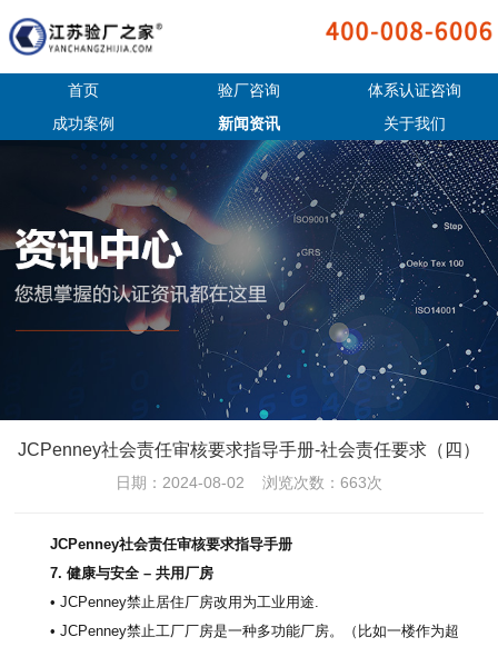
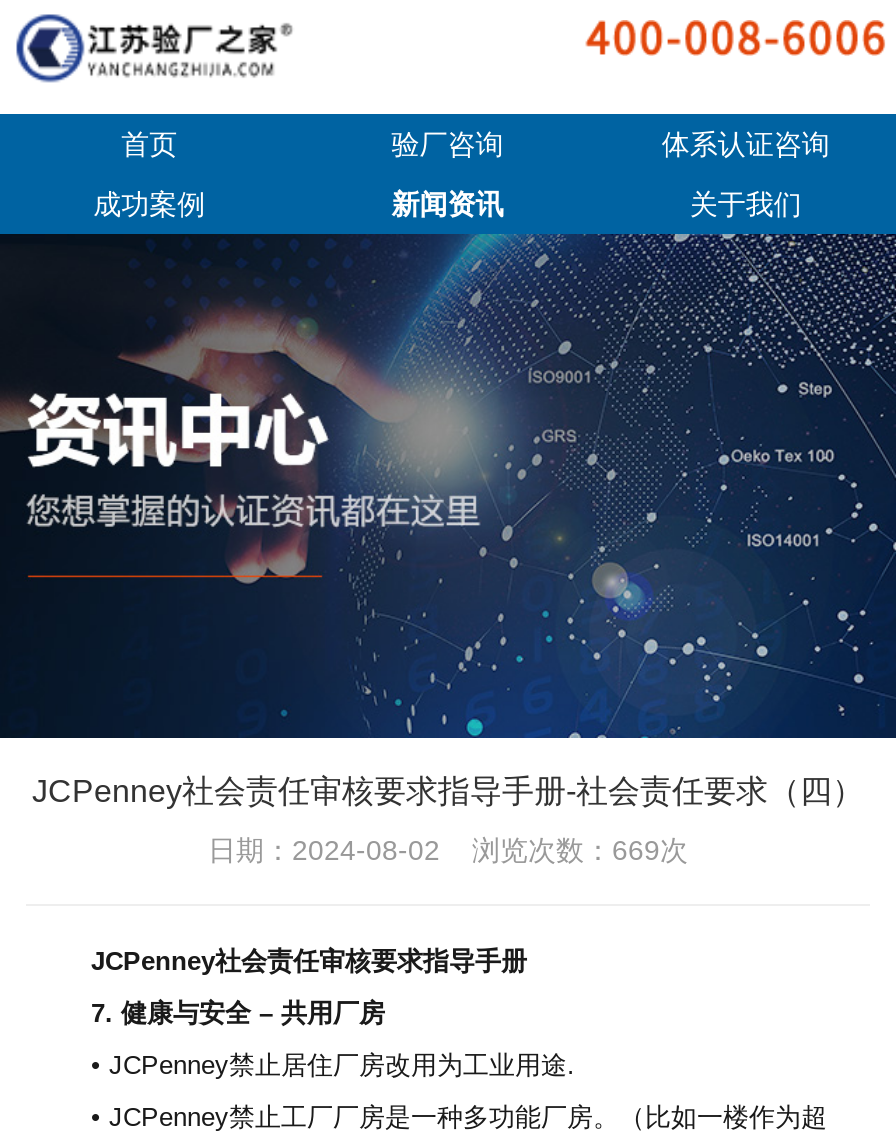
- 日期：2024-08-02 浏览次数：663次
+ 日期：2024-08-02 浏览次数：669次
